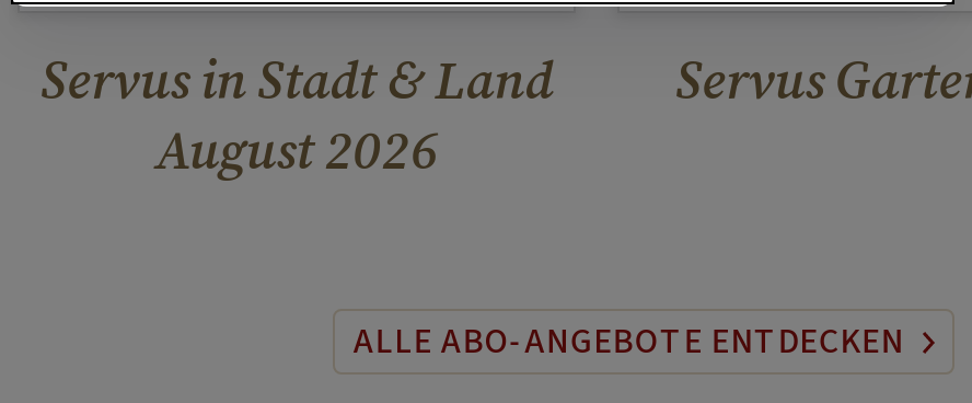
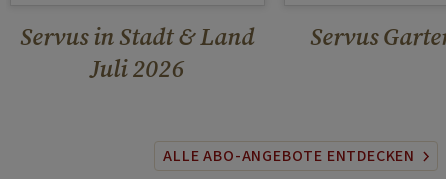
- August 2026
+ Juli 2026
